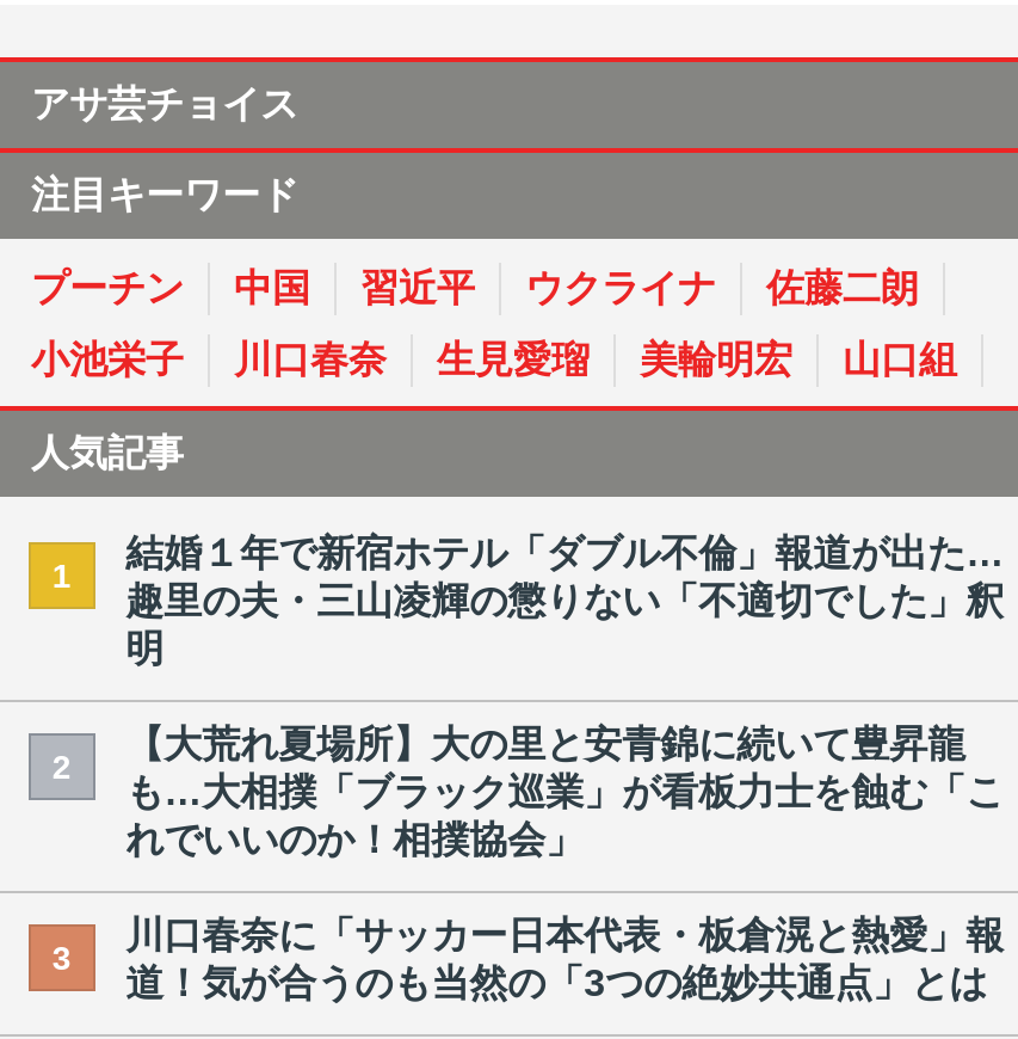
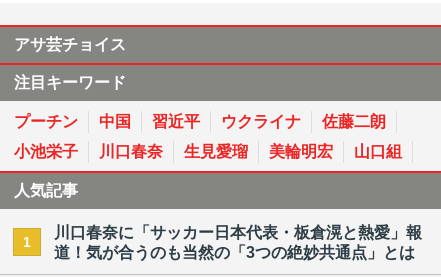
- 結婚１年で新宿ホテル「ダブル不倫」報道が出た…
- 趣里の夫・三山凌輝の懲りない「不適切でした」釈
- 明
- 2

- 【大荒れ夏場所】大の里と安青錦に続いて豊昇龍
- も…大相撲「ブラック巡業」が看板力士を蝕む「こ
- れでいいのか！相撲協会」
- 3
